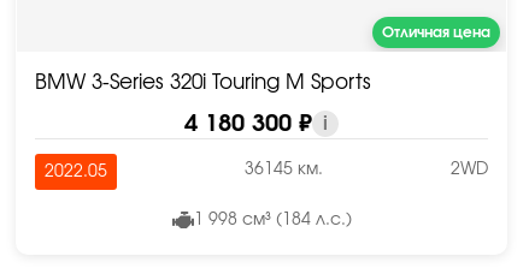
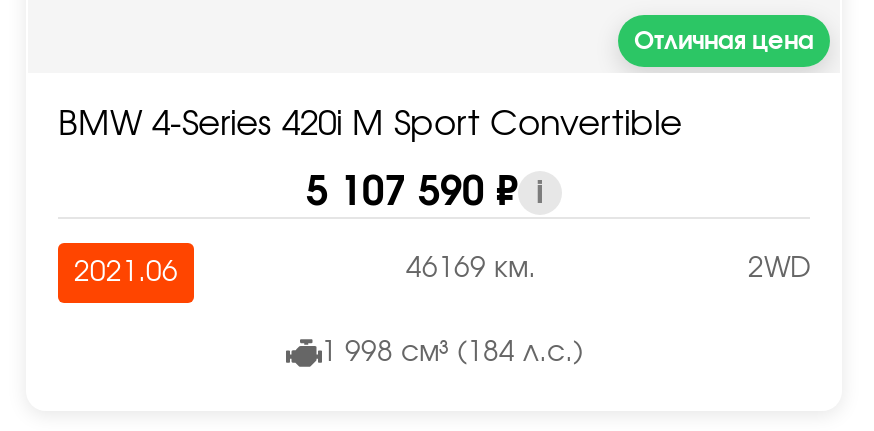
- BMW 3-Series 320i Touring M Sports
+ BMW 4-Series 420i M Sport Convertible

- 4 180 300 ₽ i
+ 5 107 590 ₽ i

- 2022.05
+ 2021.06

- 36145 км.
+ 46169 км.
